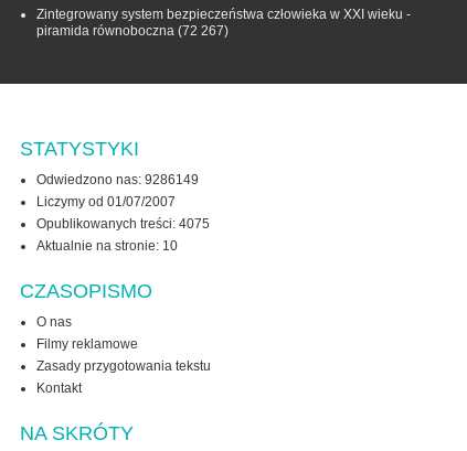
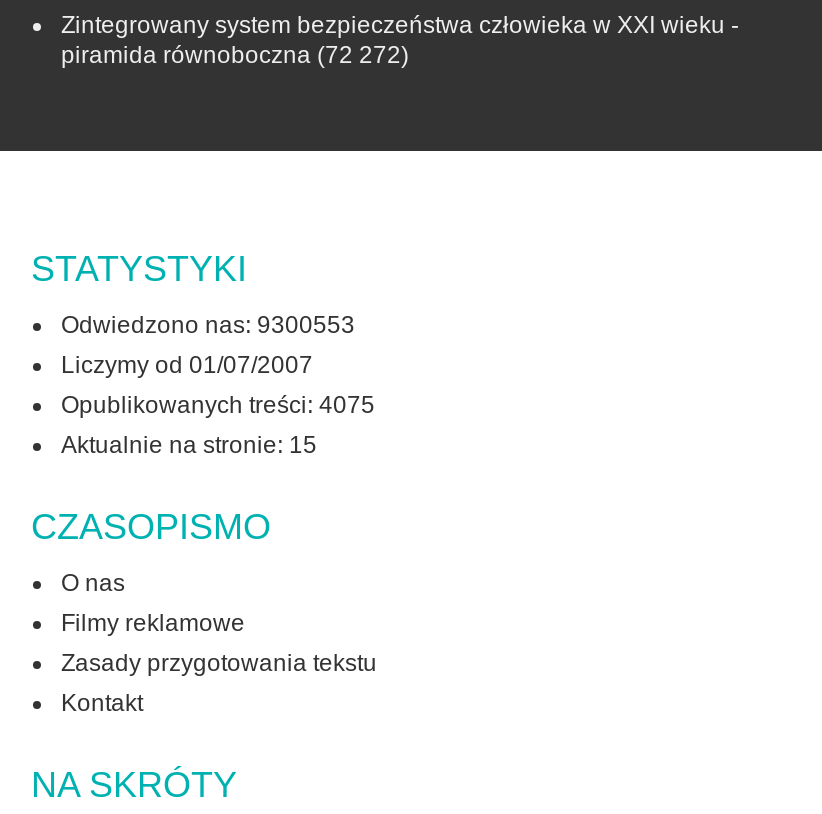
- piramida równoboczna (72 267)
+ piramida równoboczna (72 272)

- Odwiedzono nas: 9286149
+ Odwiedzono nas: 9300553

- Aktualnie na stronie: 10
+ Aktualnie na stronie: 15
